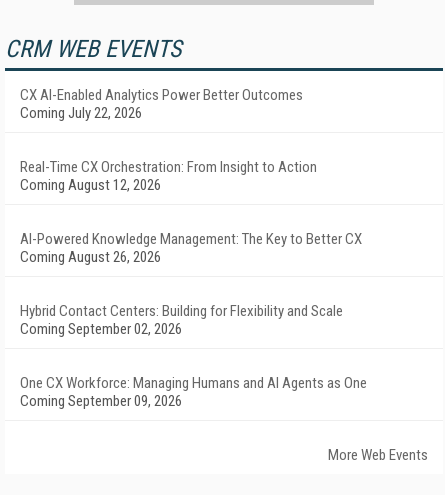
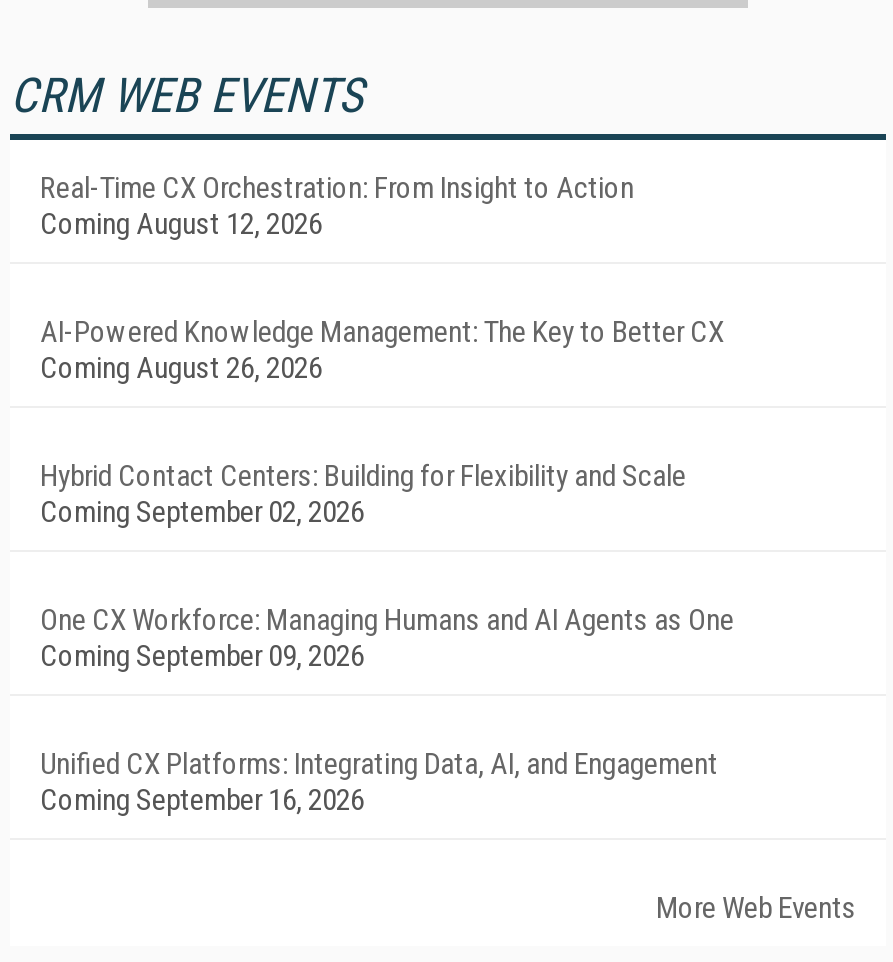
- CX AI-Enabled Analytics Power Better Outcomes
- Coming July 22, 2026

moved up: Real-Time CX Orchestration: From Insight to Action | Coming August 12, 2026 | AI-Powered Knowledge Management: The Key to Better CX | Coming August 26, 2026 | Hybrid Contact Centers: Building for Flexibility and Scale | Coming September 02, 2026 | One CX Workforce: Managing Humans and AI Agents as One | Coming September 09, 2026

+ Unified CX Platforms: Integrating Data, AI, and Engagement
+ Coming September 16, 2026
